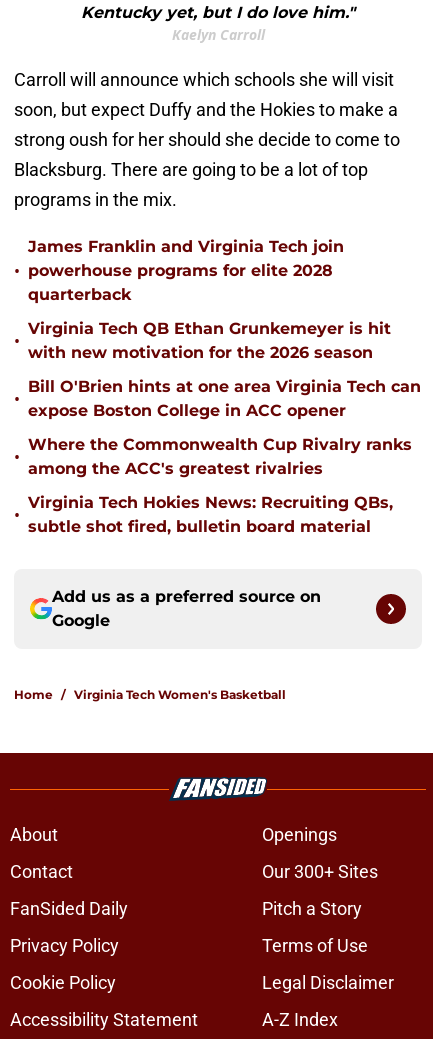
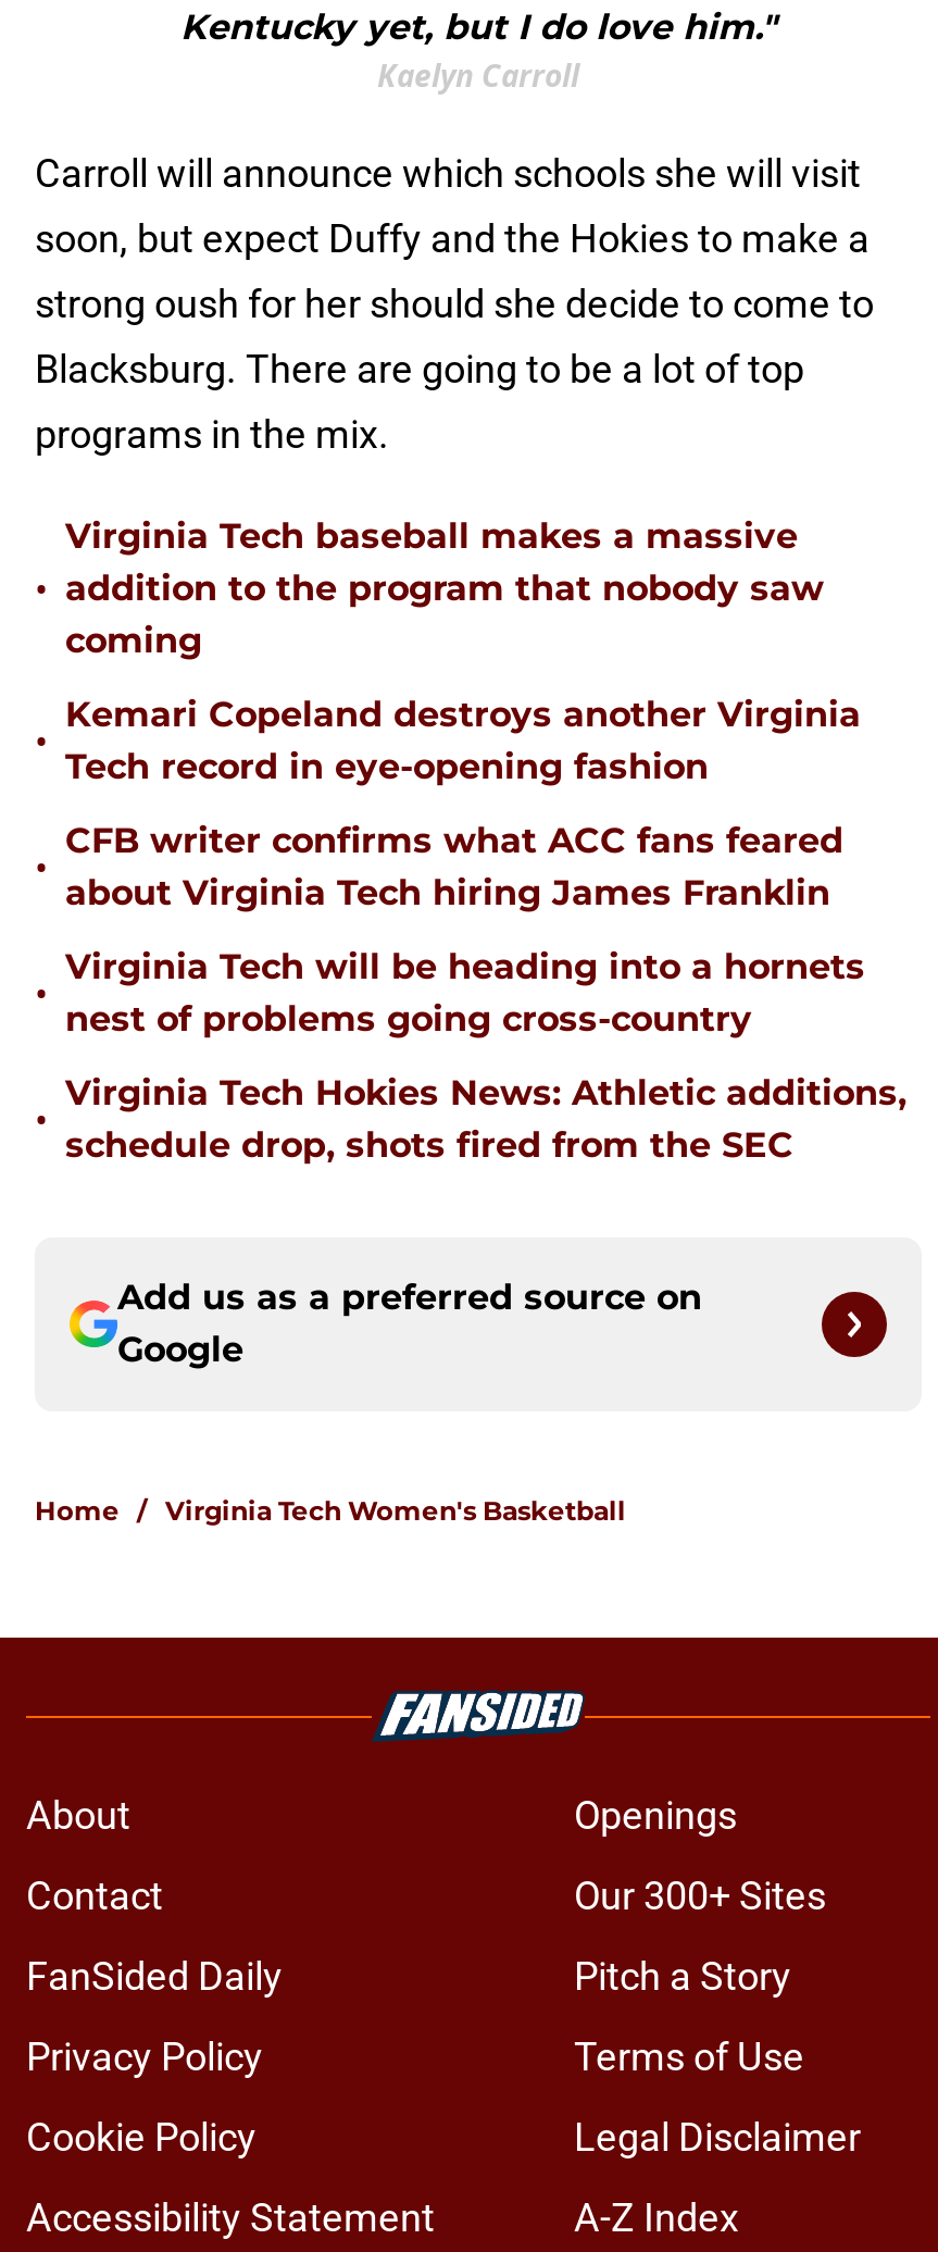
- James Franklin and Virginia Tech join
- powerhouse programs for elite 2028
- quarterback
+ Virginia Tech baseball makes a massive
+ addition to the program that nobody saw
+ coming

- Virginia Tech QB Ethan Grunkemeyer is hit
- with new motivation for the 2026 season
+ Kemari Copeland destroys another Virginia
+ Tech record in eye-opening fashion

- Bill O'Brien hints at one area Virginia Tech can
- expose Boston College in ACC opener
+ CFB writer confirms what ACC fans feared
+ about Virginia Tech hiring James Franklin

- Where the Commonwealth Cup Rivalry ranks
- among the ACC's greatest rivalries
+ Virginia Tech will be heading into a hornets
+ nest of problems going cross-country

- Virginia Tech Hokies News: Recruiting QBs,
- subtle shot fired, bulletin board material
+ Virginia Tech Hokies News: Athletic additions,
+ schedule drop, shots fired from the SEC
